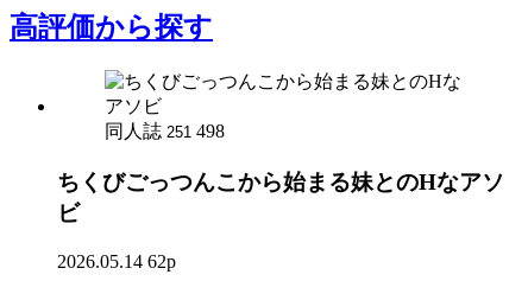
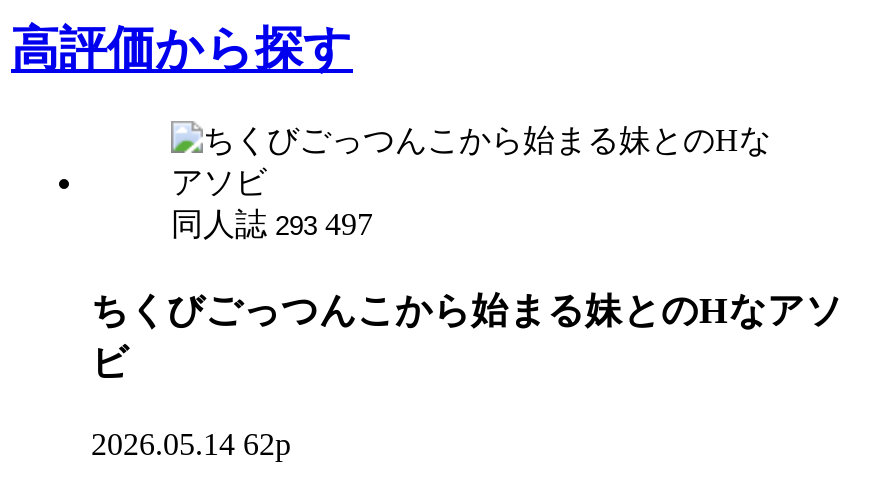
- 同人誌 251 498
+ 同人誌 293 497
